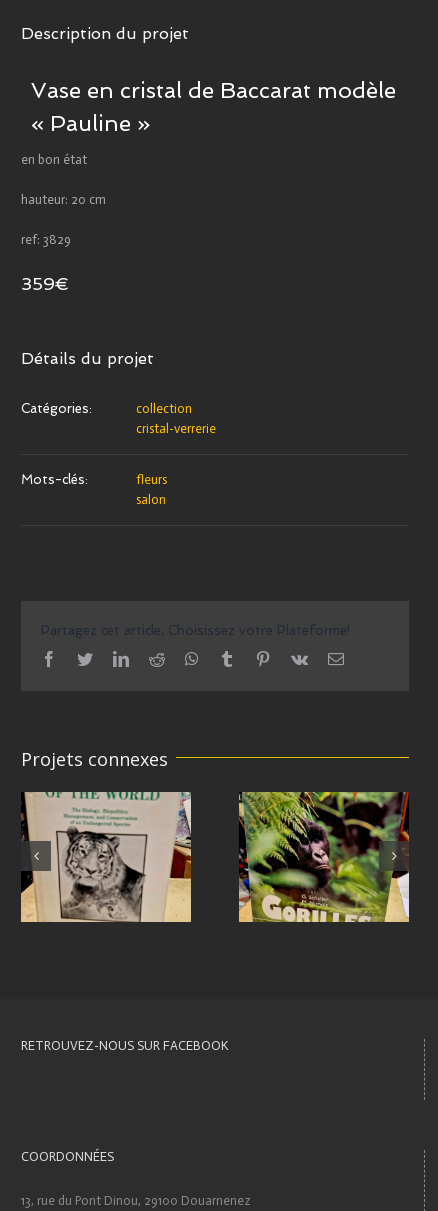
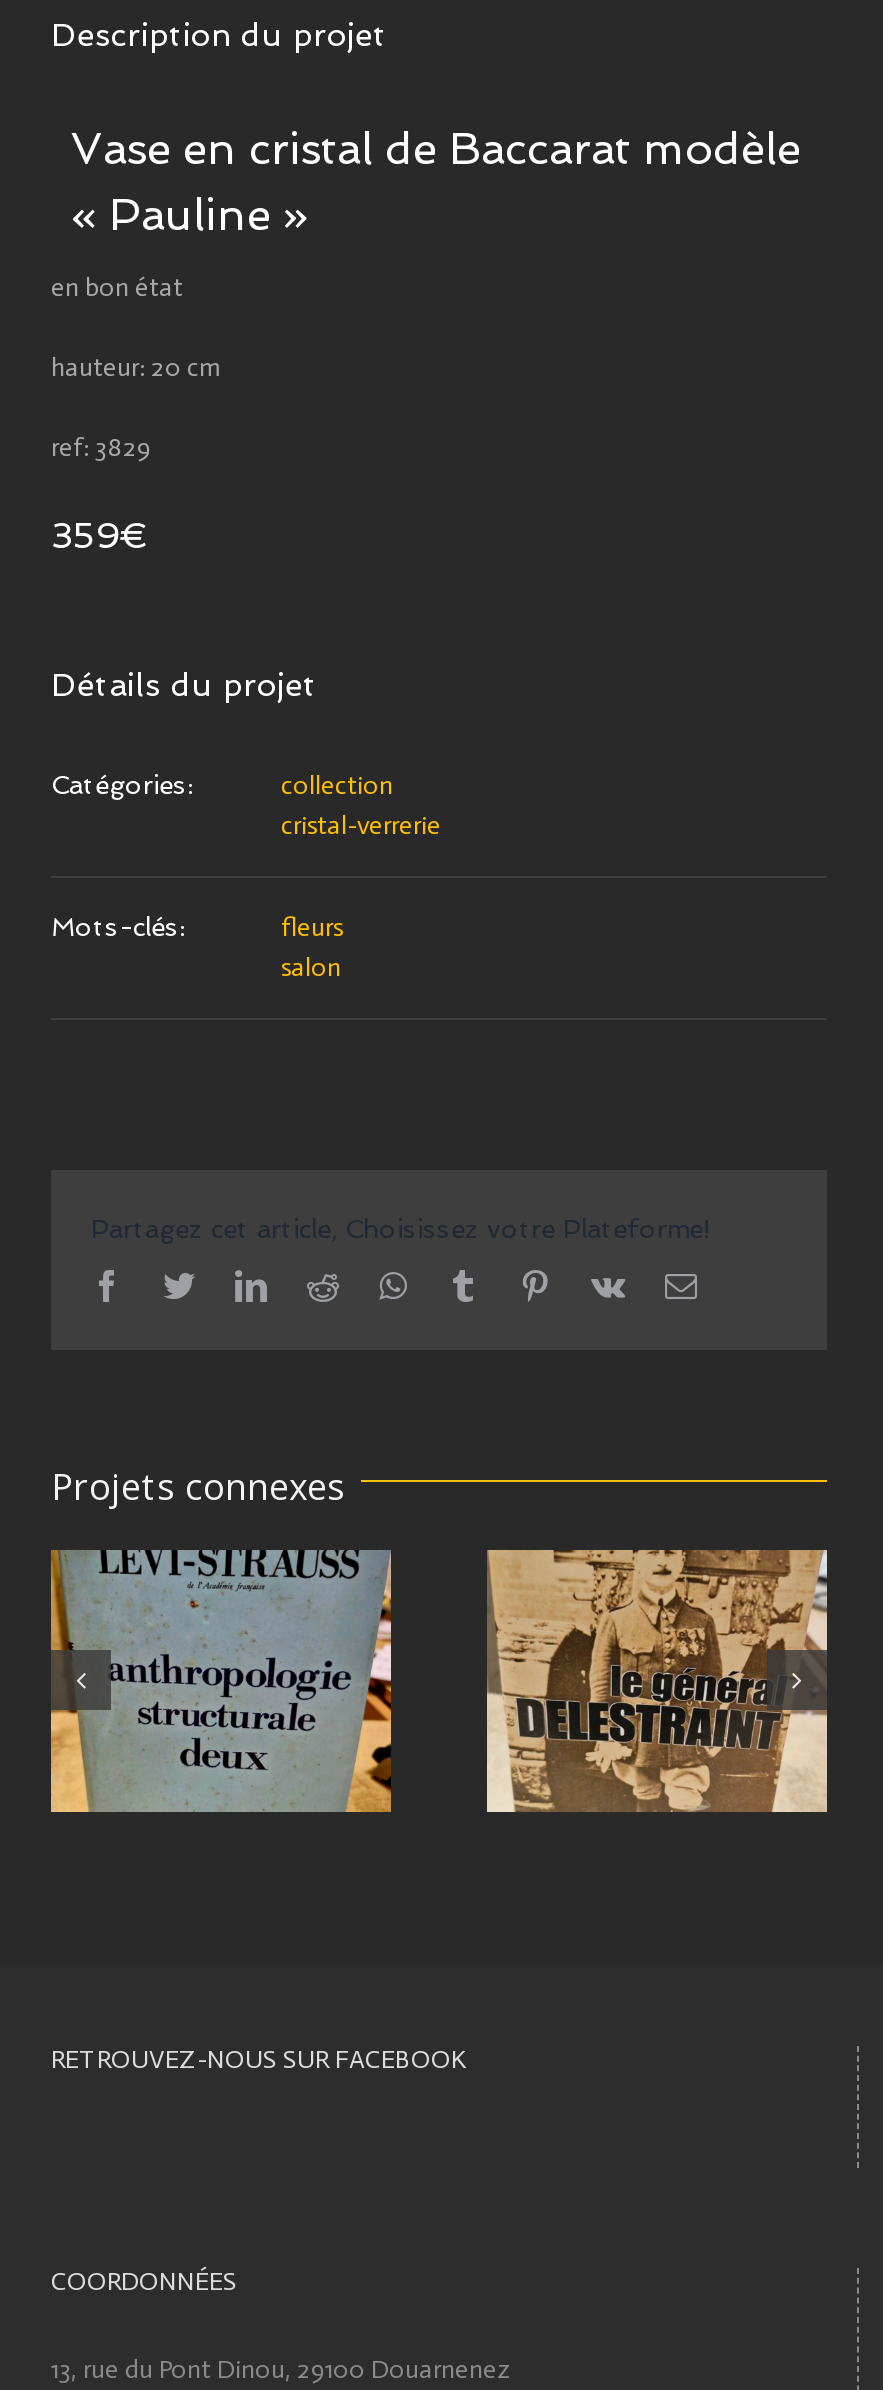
- [image]
+ [image]

- [image]
+ [image]
